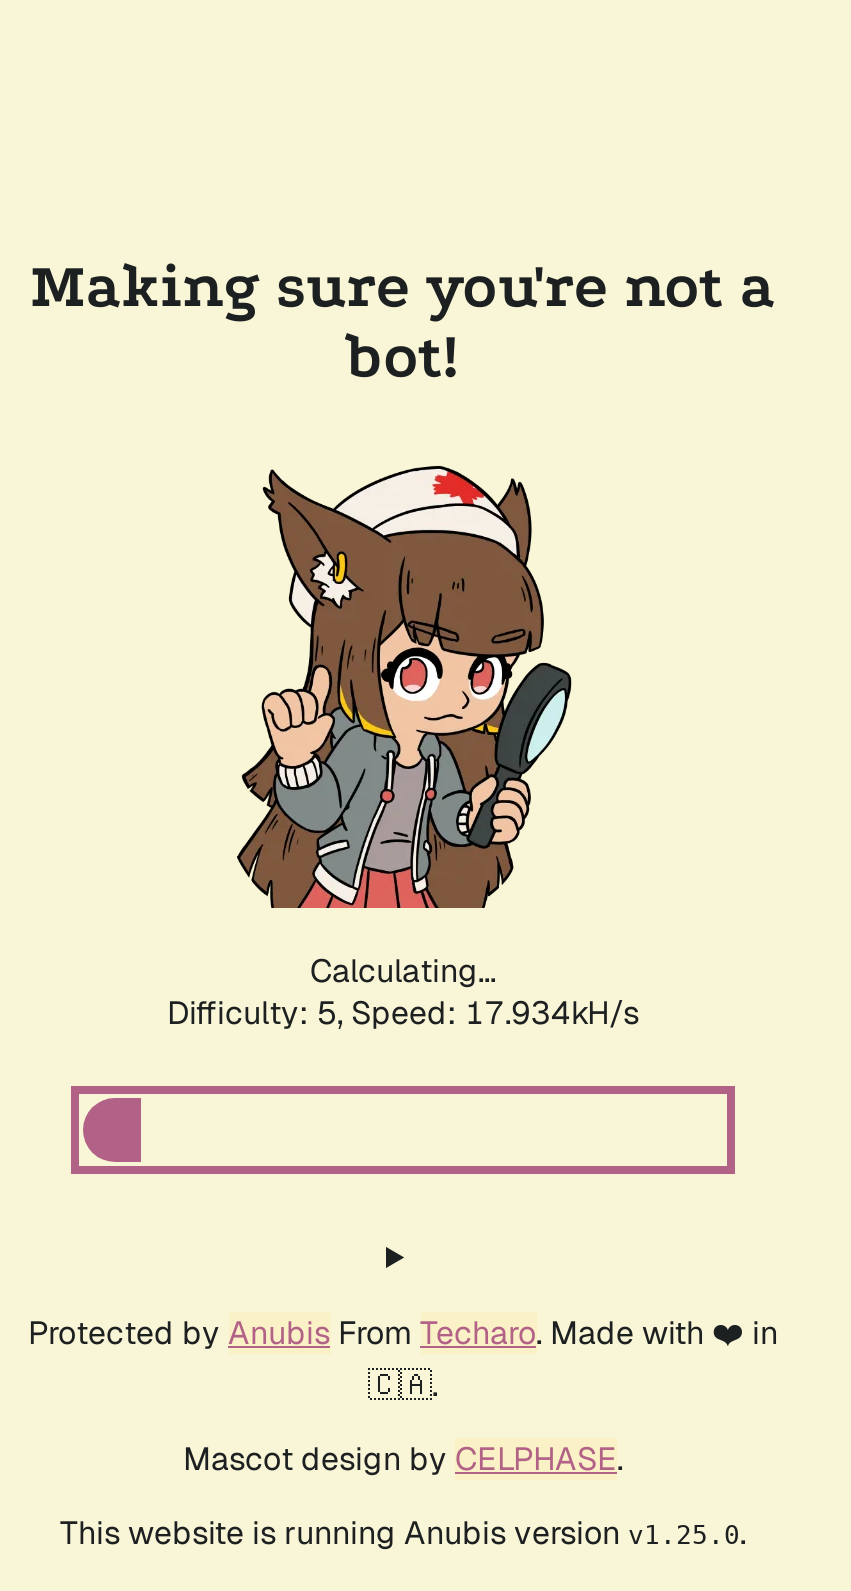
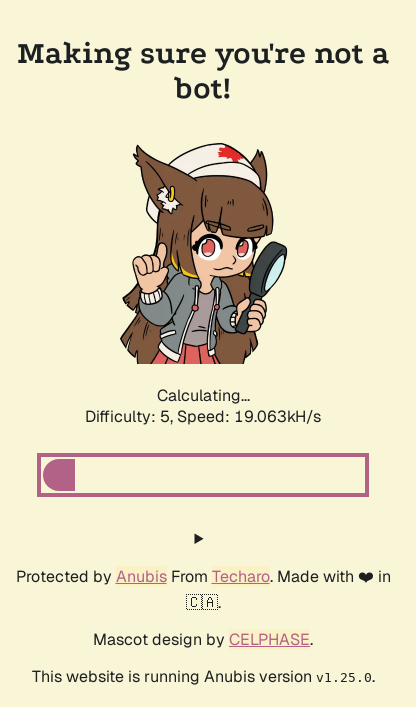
- Difficulty: 5, Speed: 17.934kH/s
+ Difficulty: 5, Speed: 19.063kH/s
